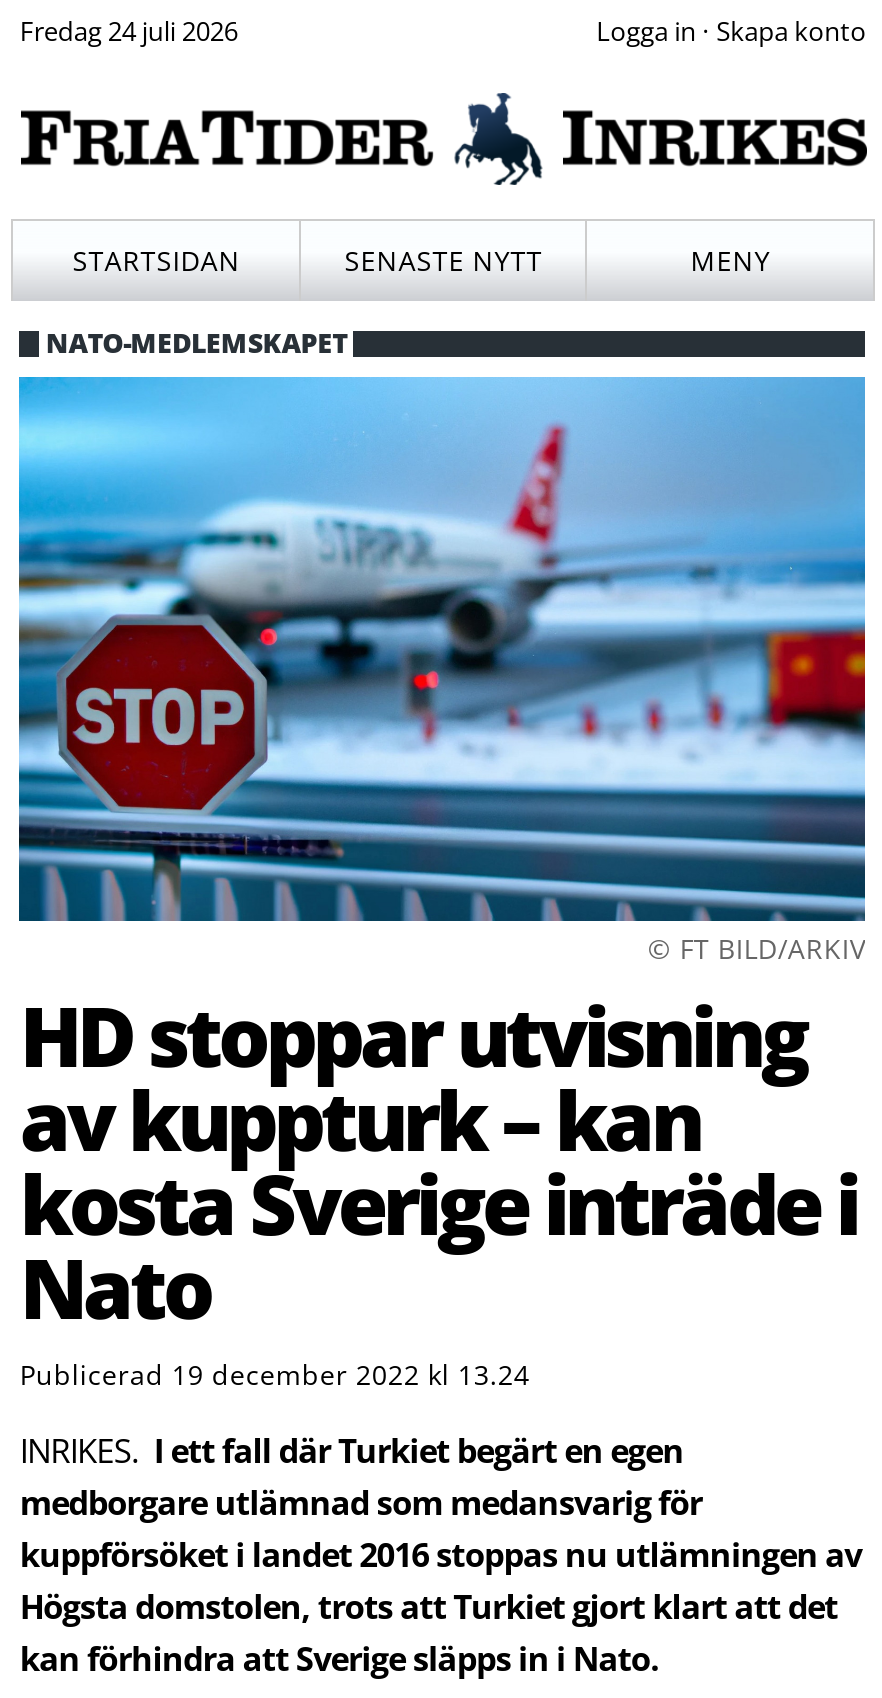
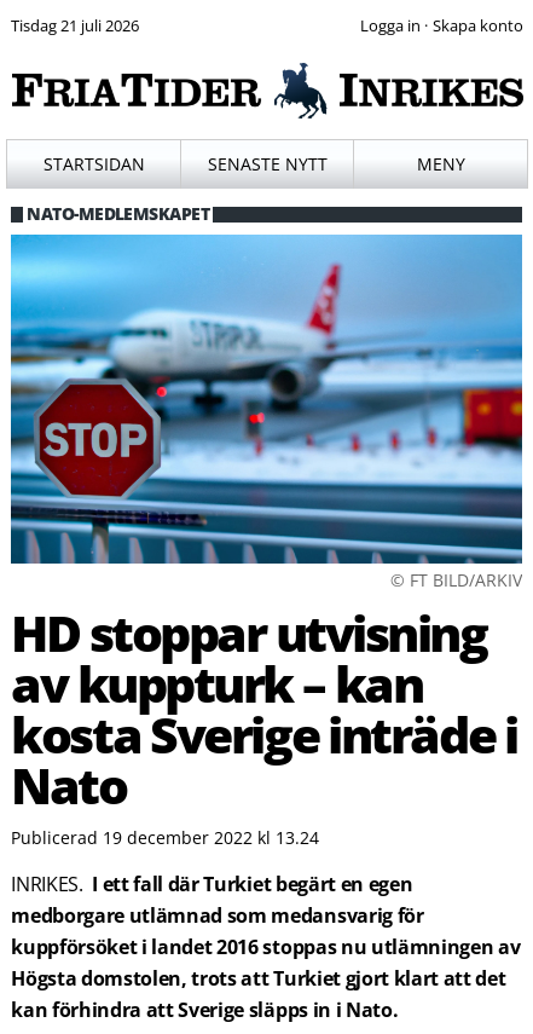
- Fredag 24 juli 2026
+ Tisdag 21 juli 2026
